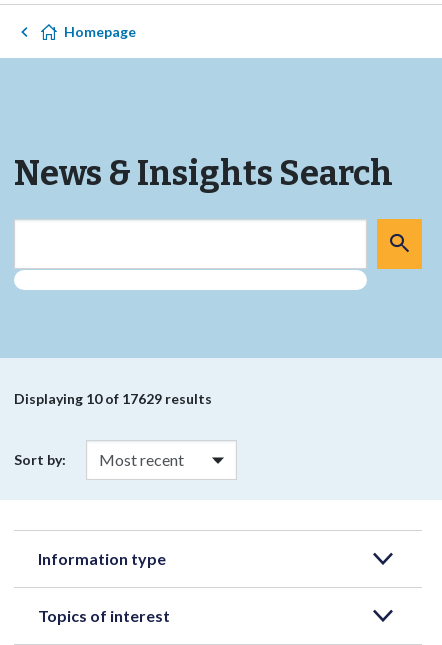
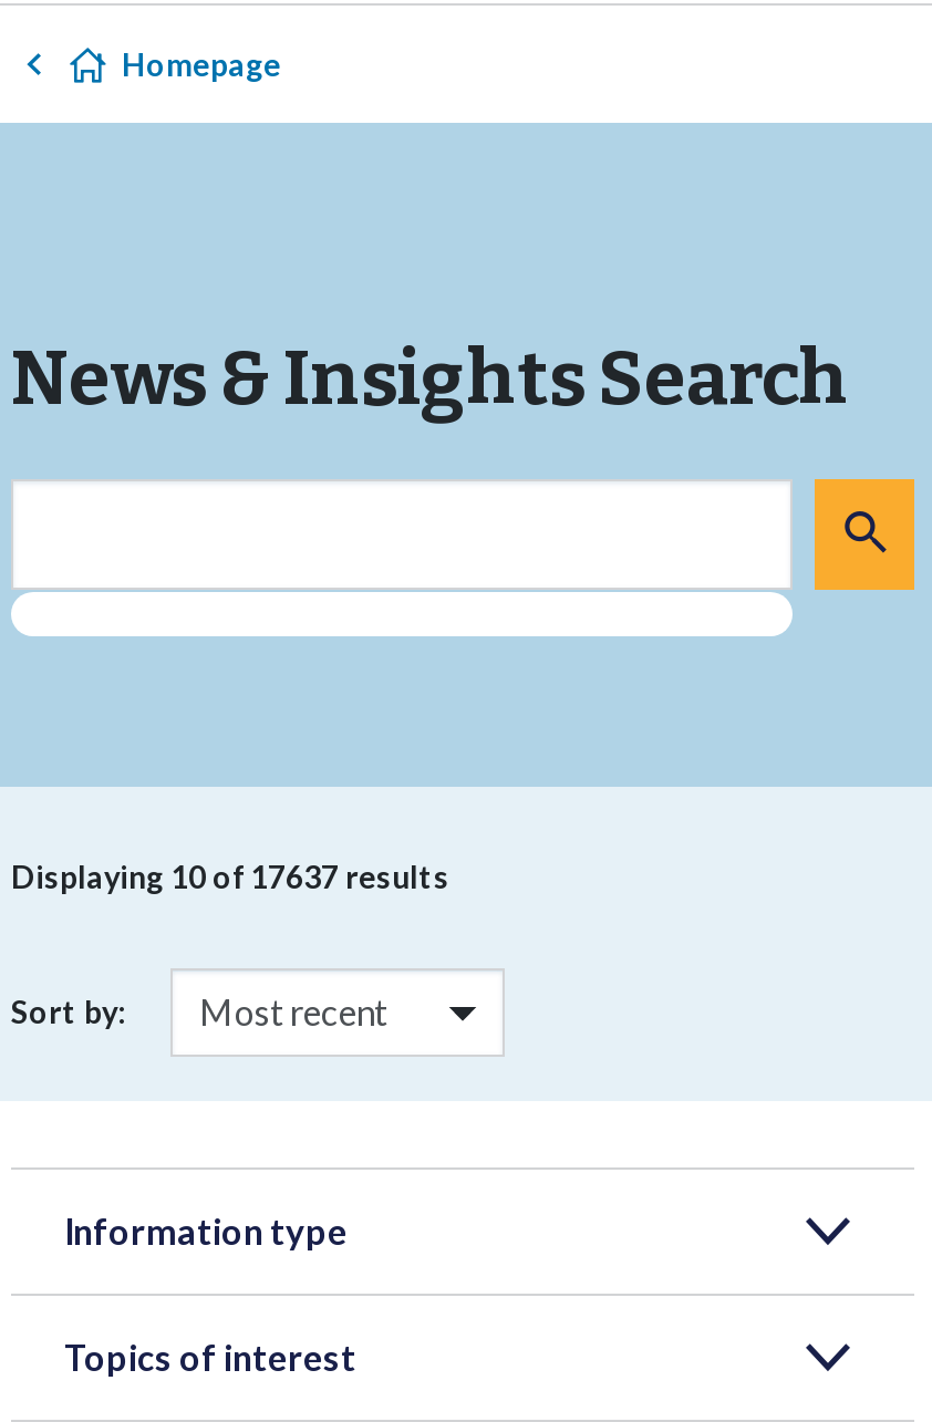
- Displaying 10 of 17629 results
+ Displaying 10 of 17637 results
